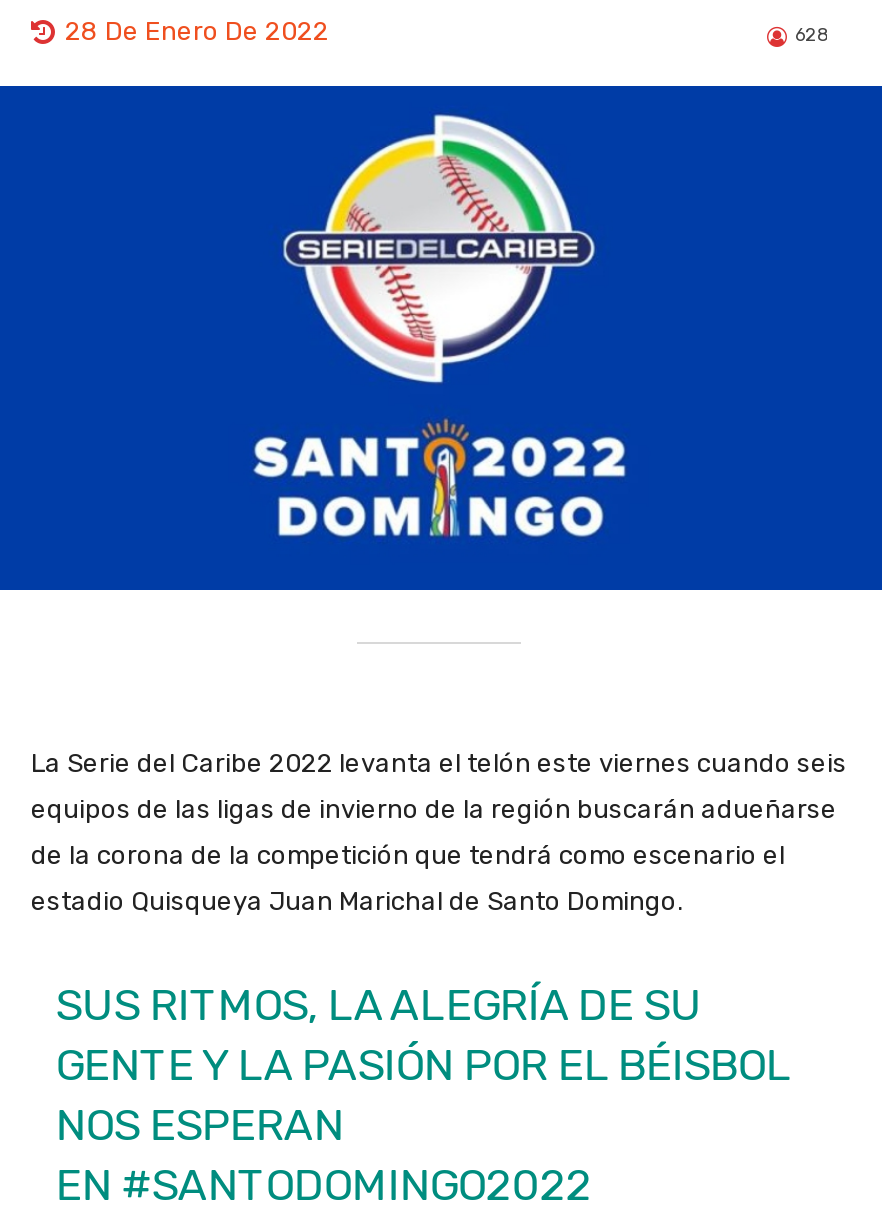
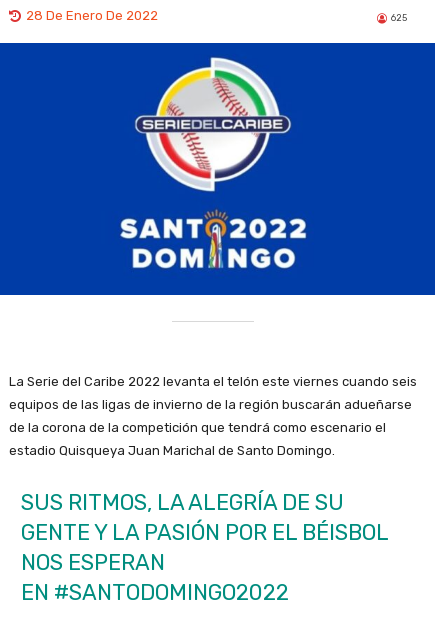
- 628
+ 625
